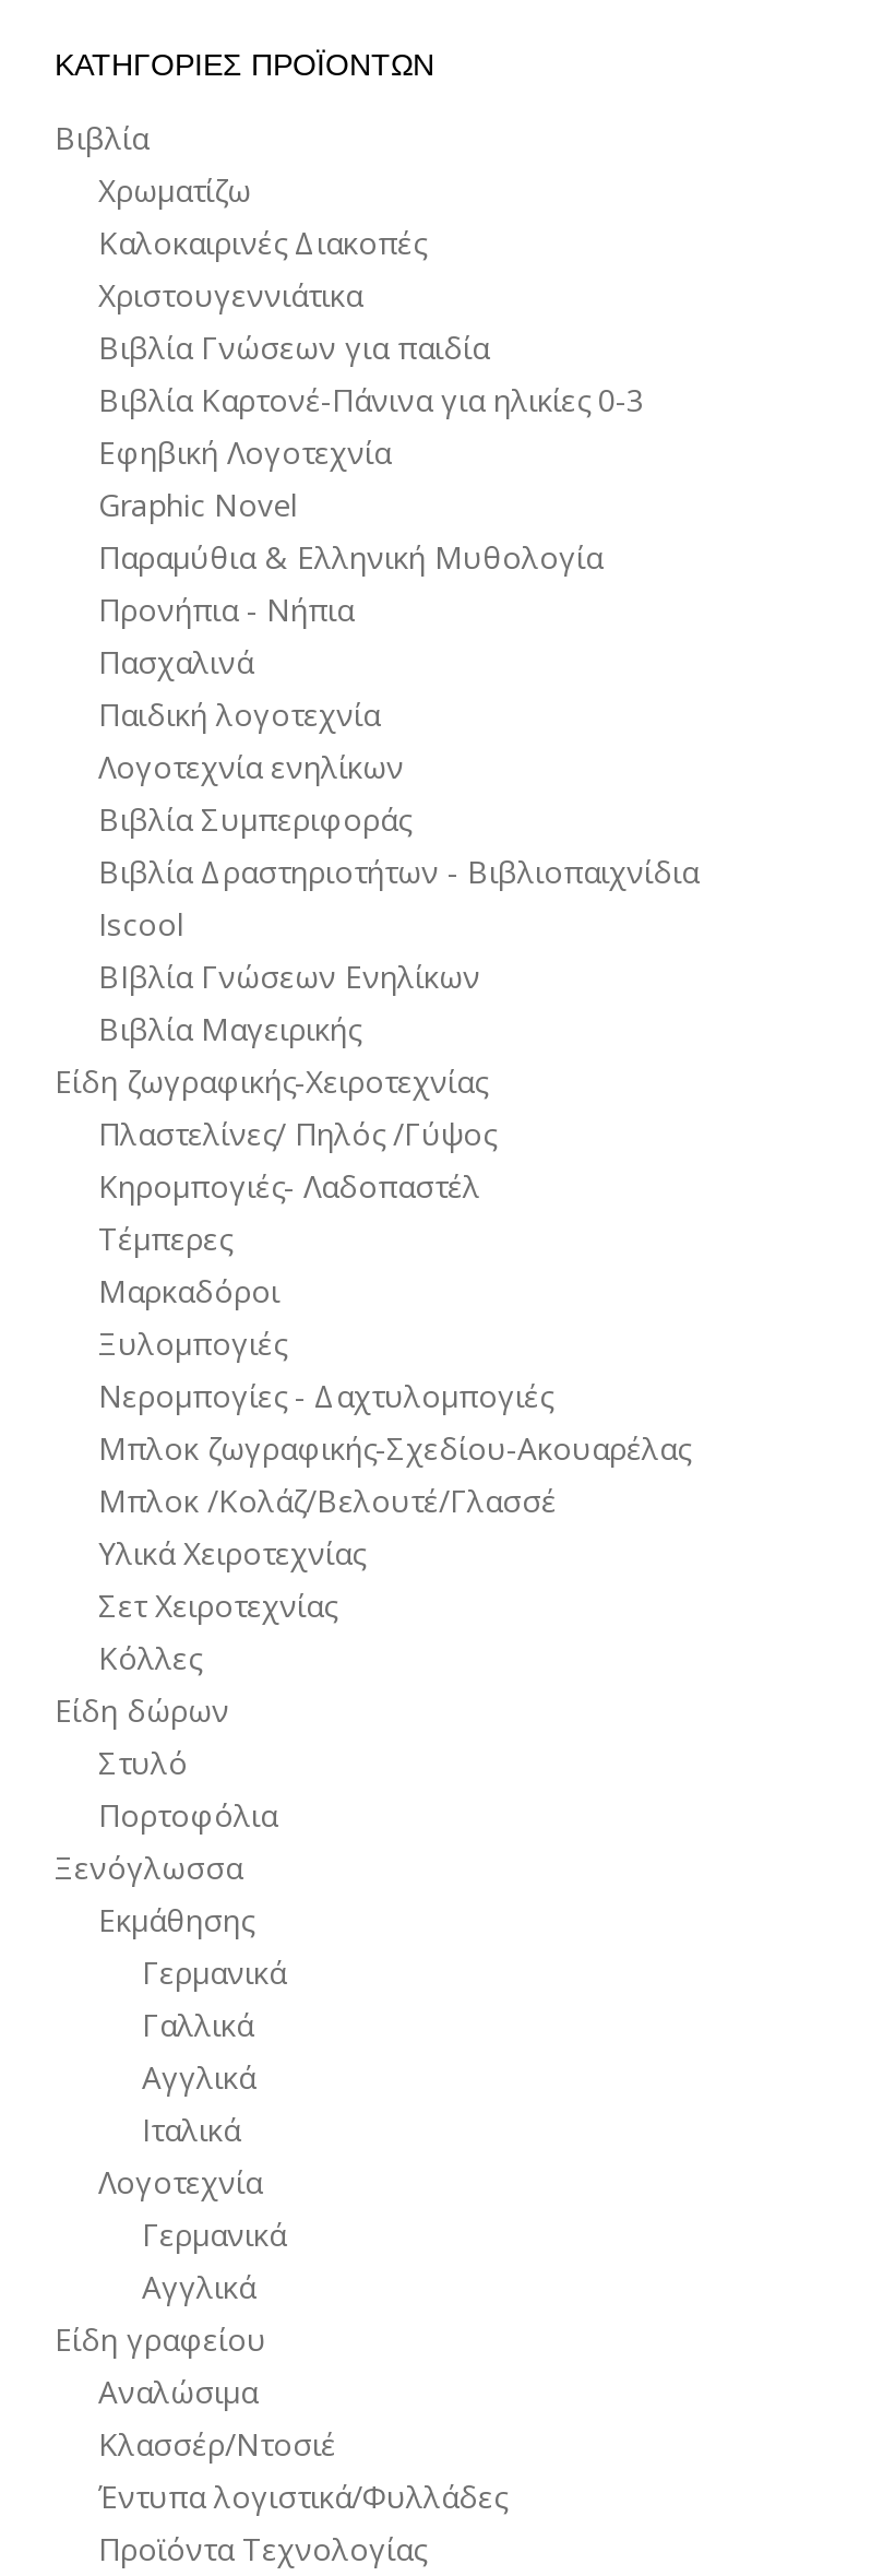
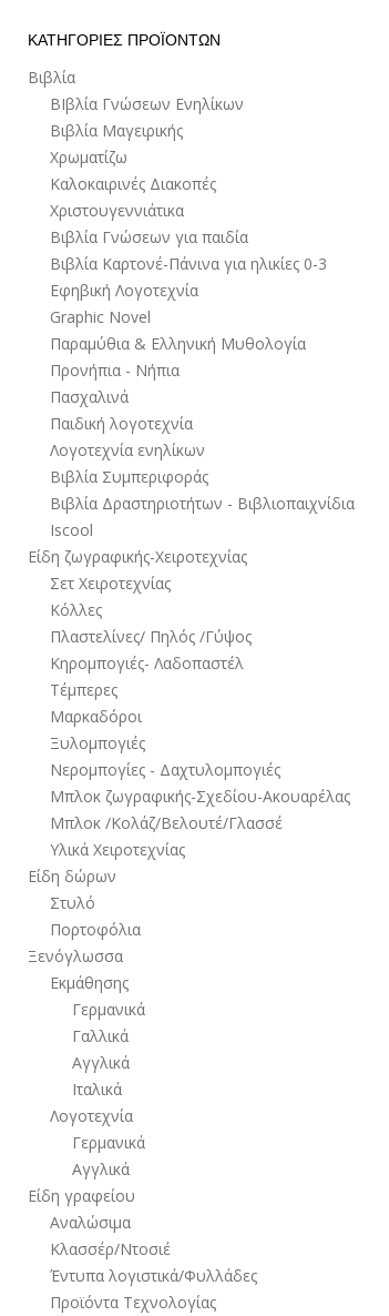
moved down: Χρωματίζω | Καλοκαιρινές Διακοπές | Χριστουγεννιάτικα | ... | Βιβλία Δραστηριοτήτων - Βιβλιοπαιχνίδια | Iscool

moved up: ΒΙβλία Γνώσεων Ενηλίκων | Βιβλία Μαγειρικής

moved down: Πλαστελίνες/ Πηλός /Γύψος | Κηρομπογιές- Λαδοπαστέλ | Τέμπερες | ... | Μπλοκ /Κολάζ/Βελουτέ/Γλασσέ | Υλικά Χειροτεχνίας

moved up: Σετ Χειροτεχνίας | Κόλλες
